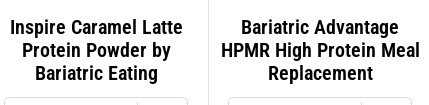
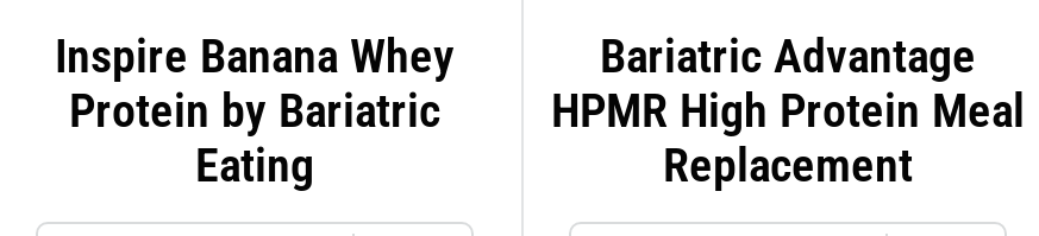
- Inspire Caramel Latte
- Protein Powder by
- Bariatric Eating
+ Inspire Banana Whey
+ Protein by Bariatric
+ Eating
